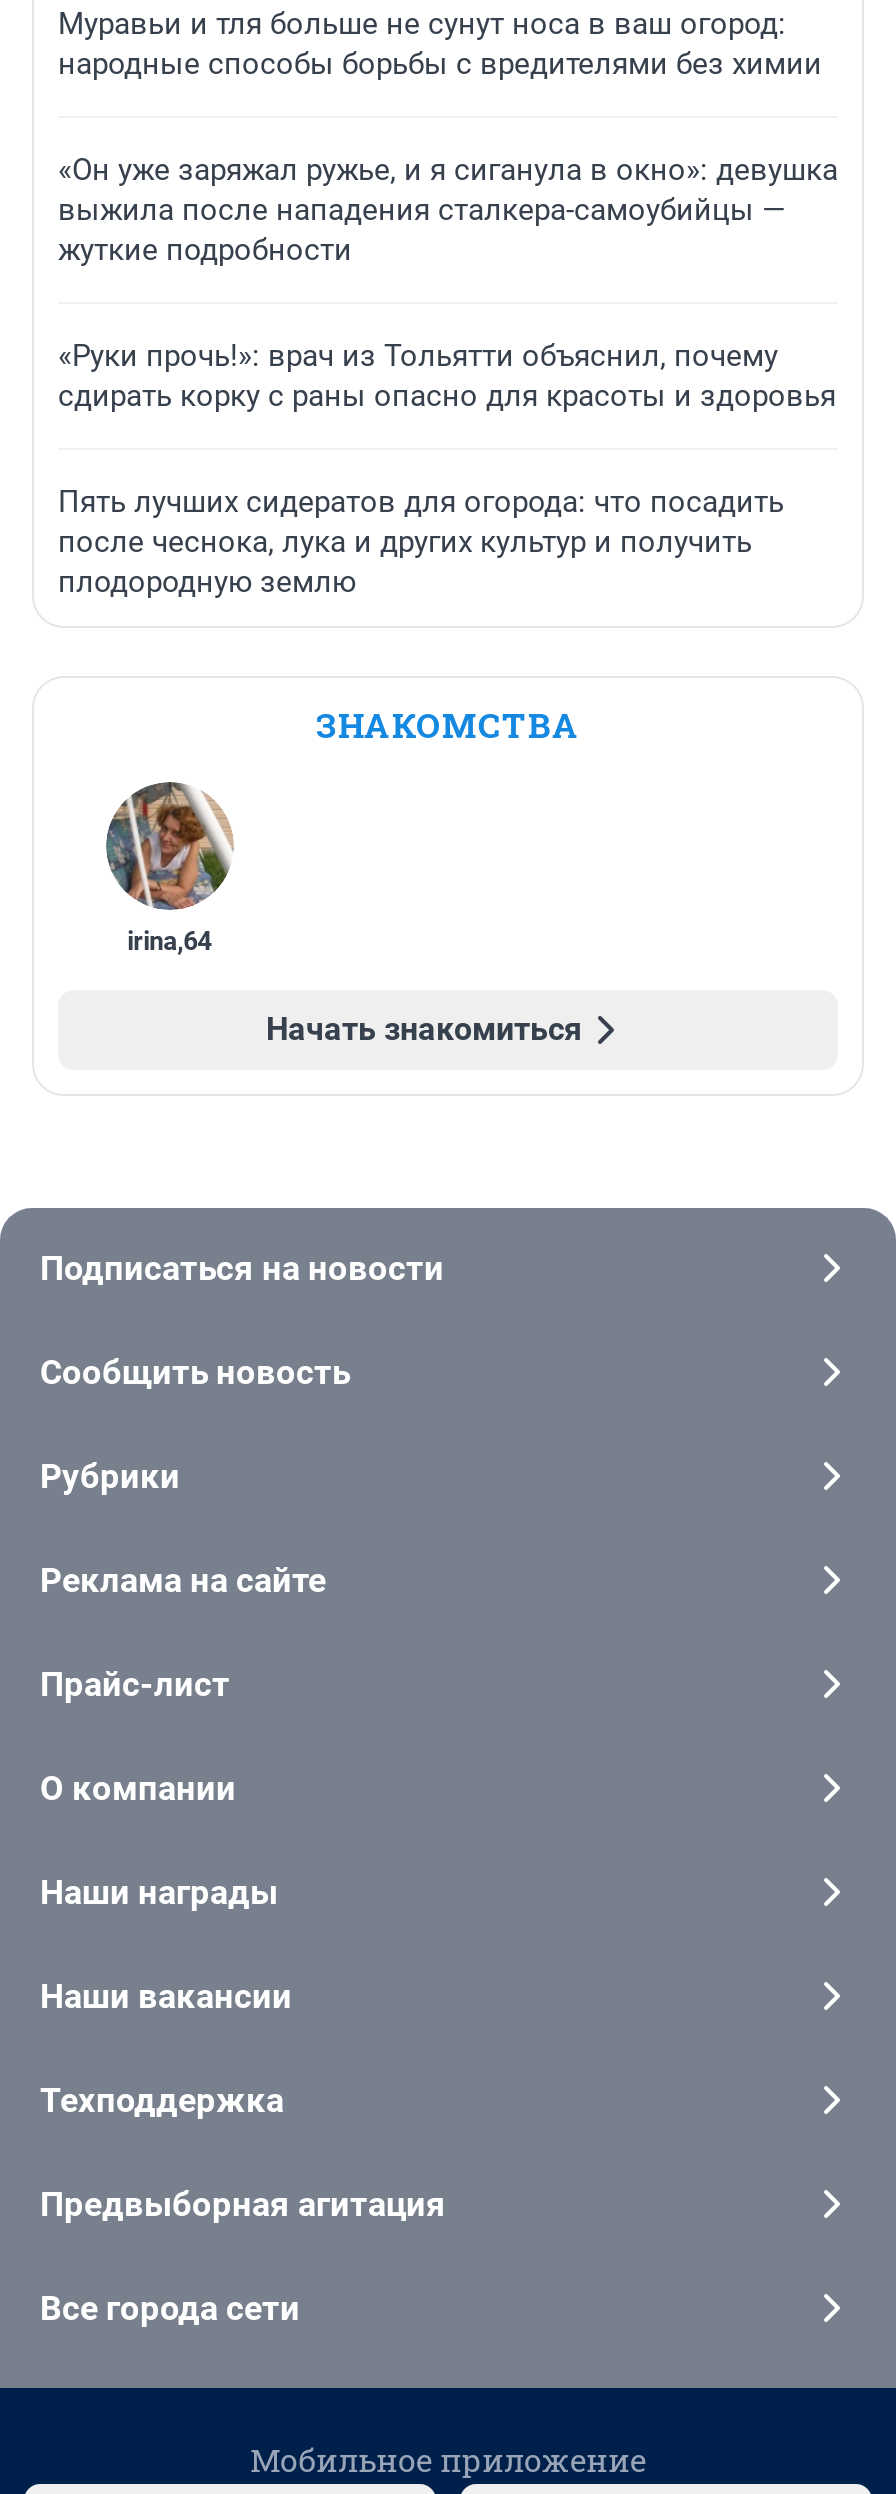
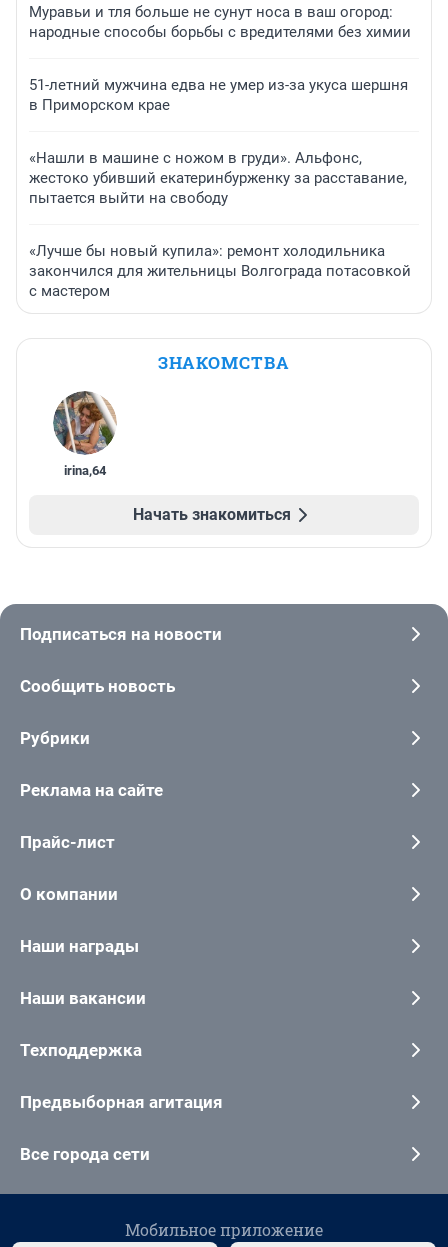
- «Он уже заряжал ружье, и я сиганула в окно»: девушка
- выжила после нападения сталкера-самоубийцы —
- жуткие подробности
+ 51-летний мужчина едва не умер из-за укуса шершня
+ в Приморском крае

- «Руки прочь!»: врач из Тольятти объяснил, почему
- сдирать корку с раны опасно для красоты и здоровья
+ «Нашли в машине с ножом в груди». Альфонс,
+ жестоко убивший екатеринбурженку за расставание,
+ пытается выйти на свободу

- Пять лучших сидератов для огорода: что посадить
- после чеснока, лука и других культур и получить
- плодородную землю
+ «Лучше бы новый купила»: ремонт холодильника
+ закончился для жительницы Волгограда потасовкой
+ с мастером
